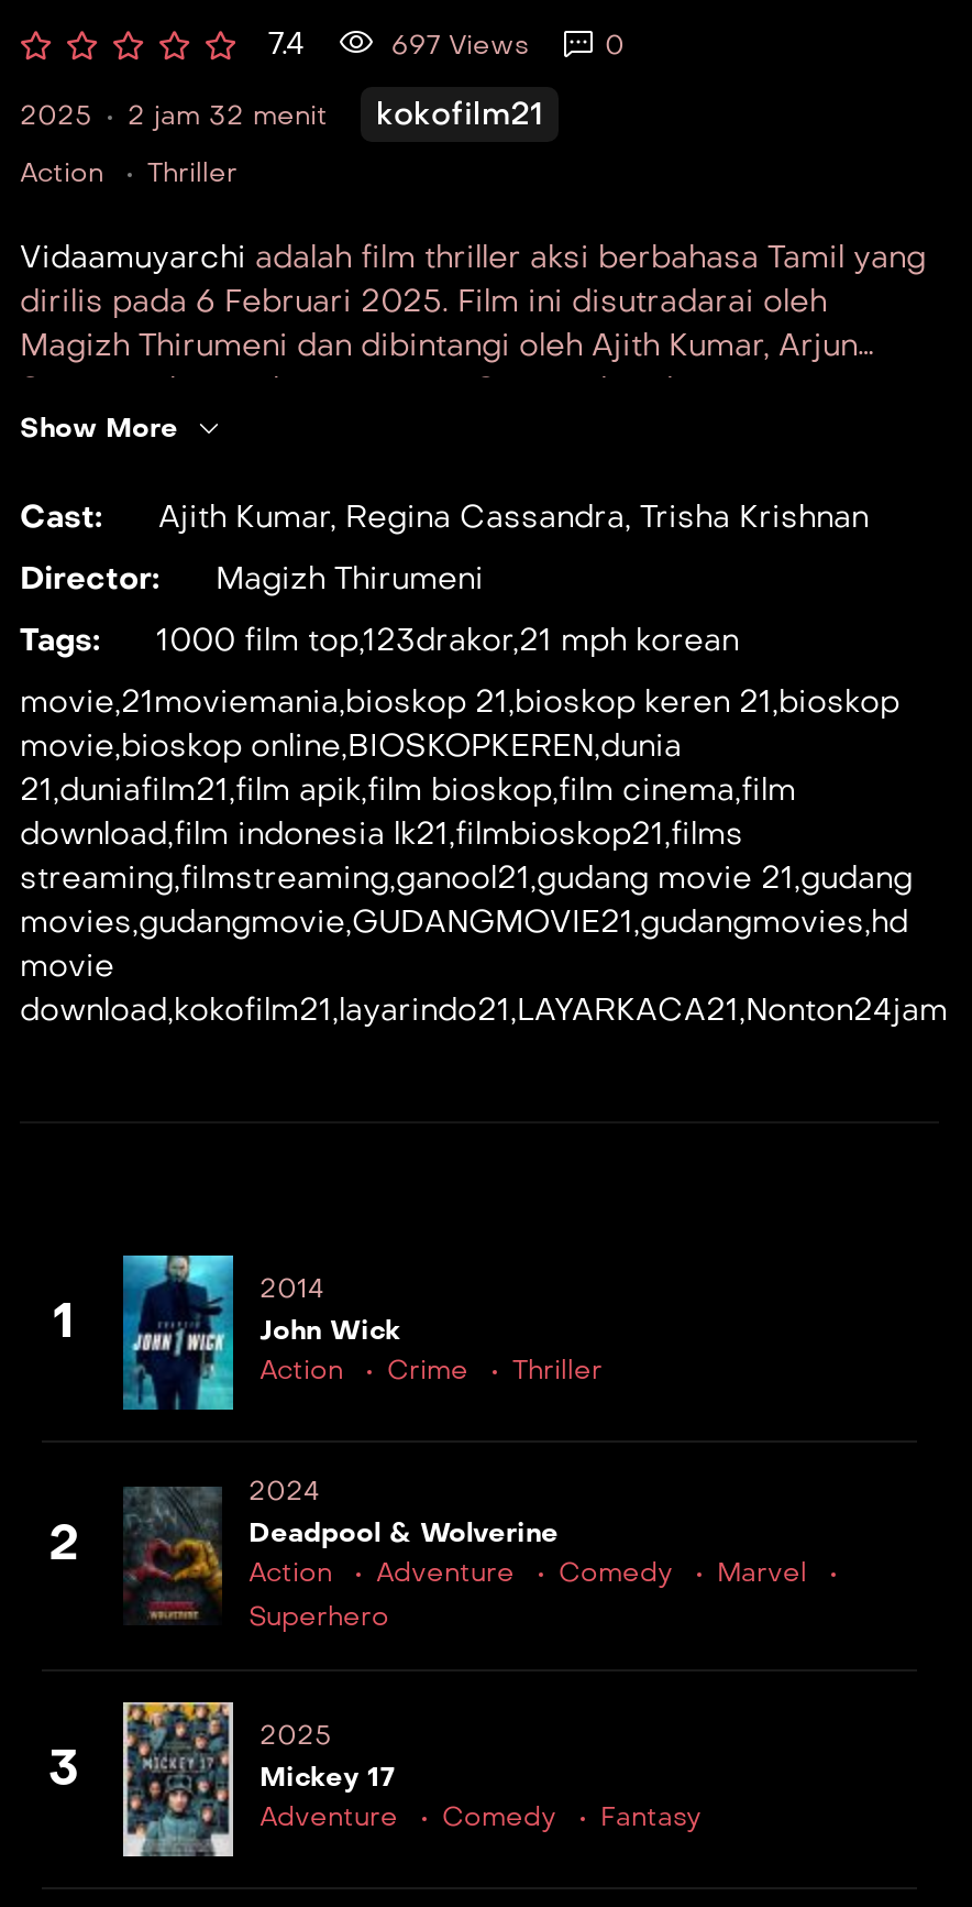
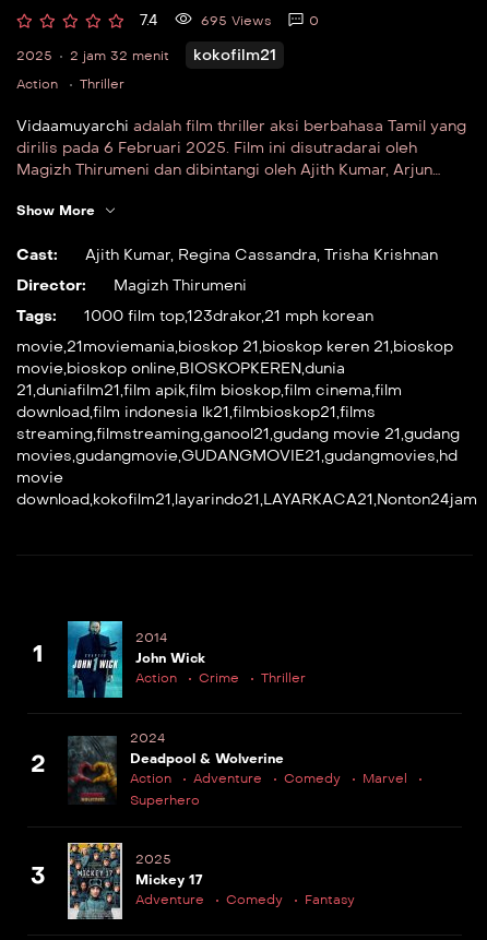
- 697 Views
+ 695 Views
